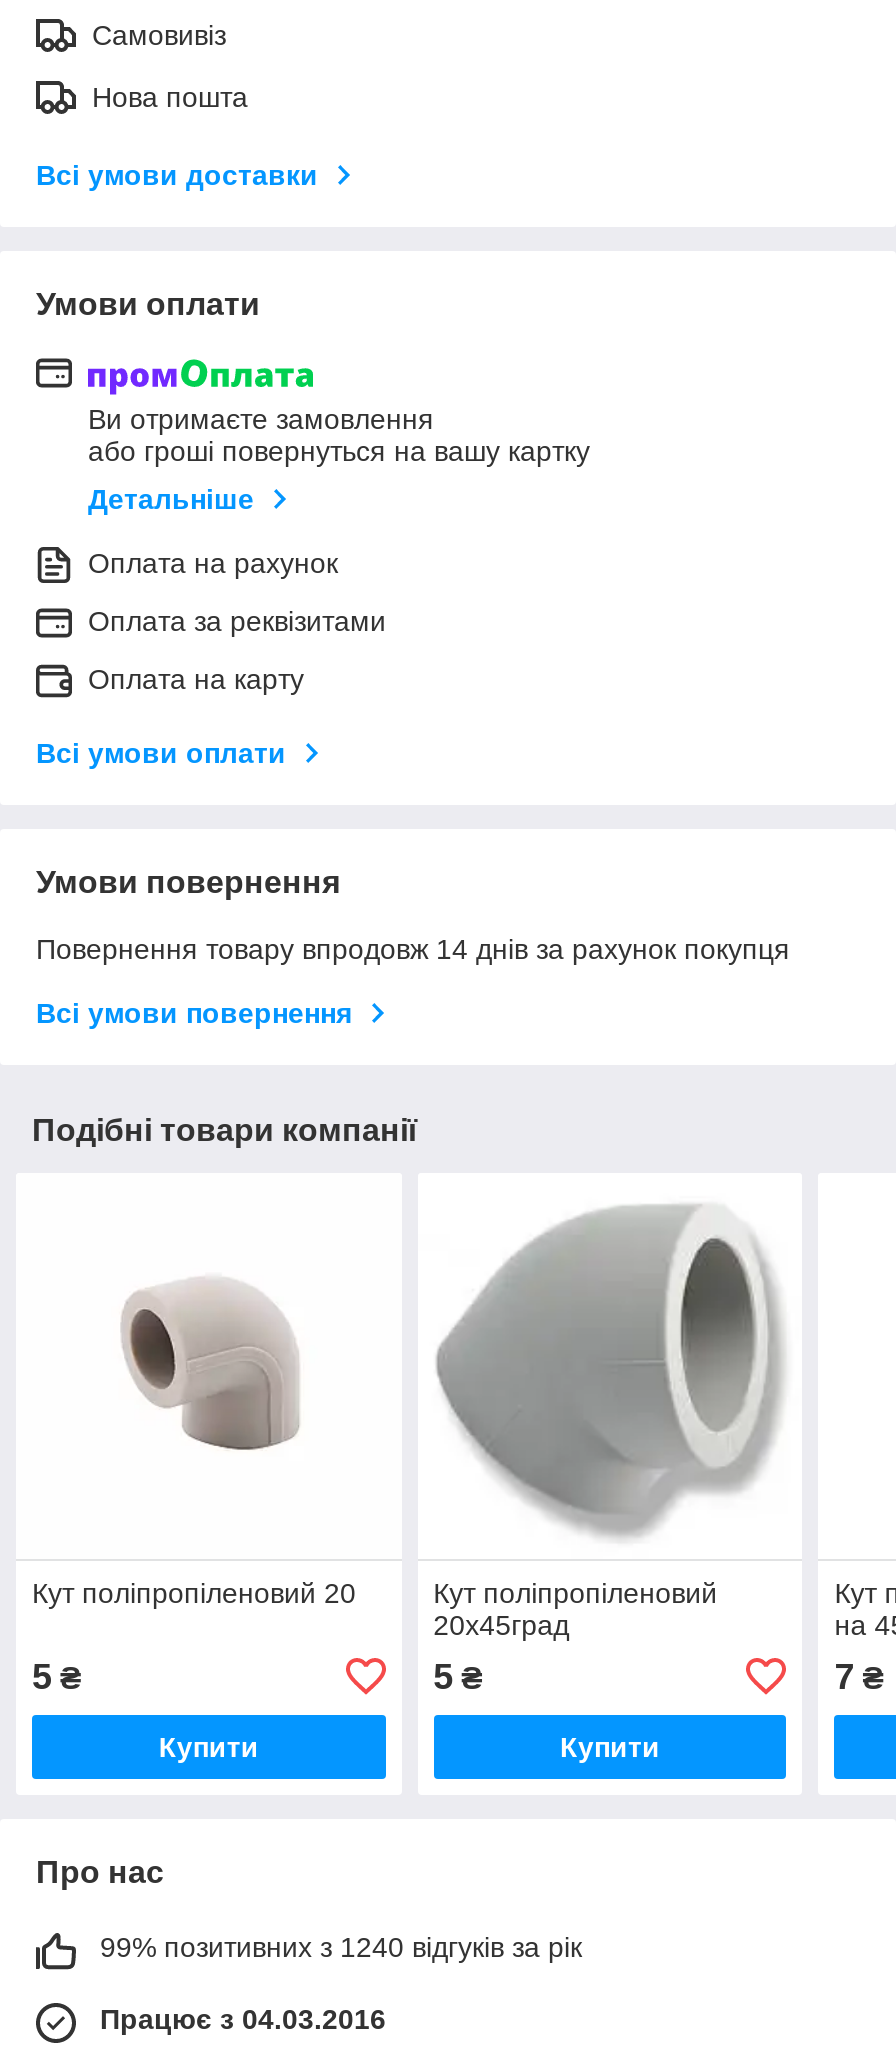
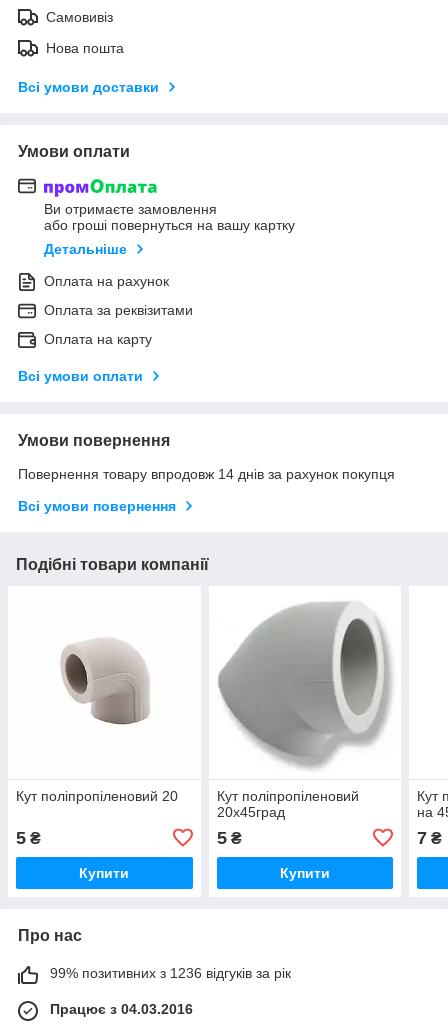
- 99% позитивних з 1240 відгуків за рік
+ 99% позитивних з 1236 відгуків за рік
